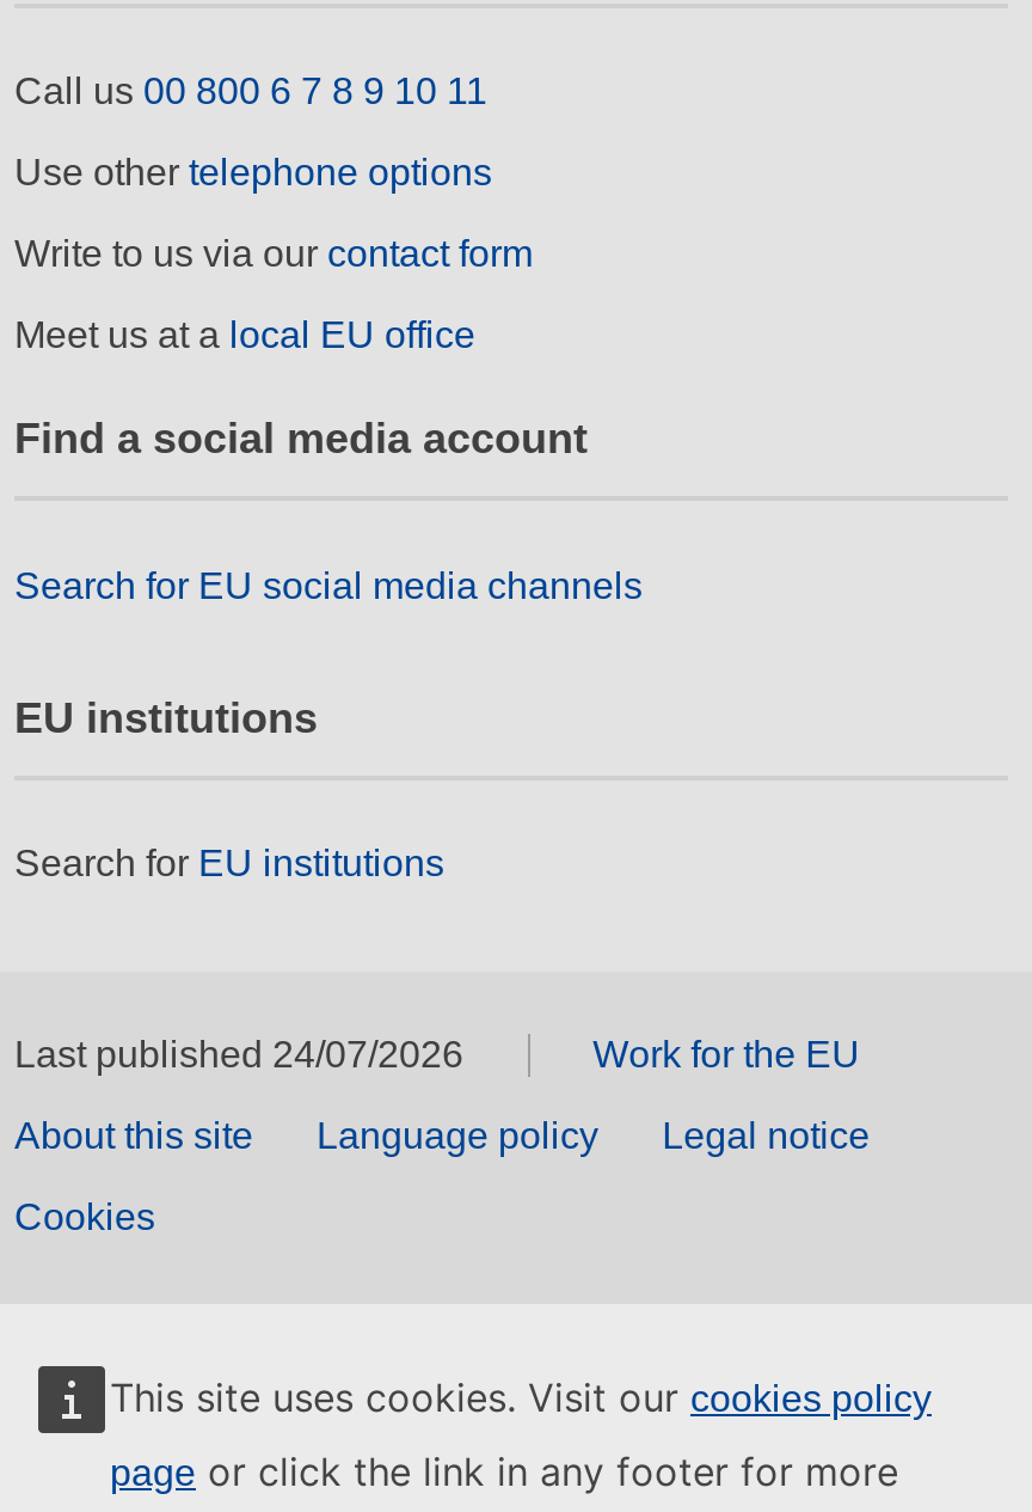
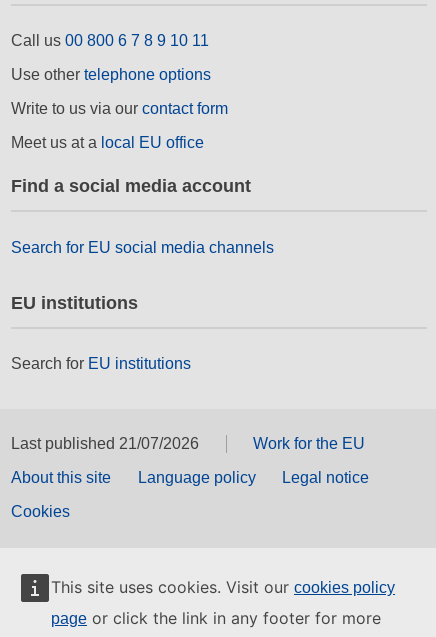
- Last published 24/07/2026
+ Last published 21/07/2026
